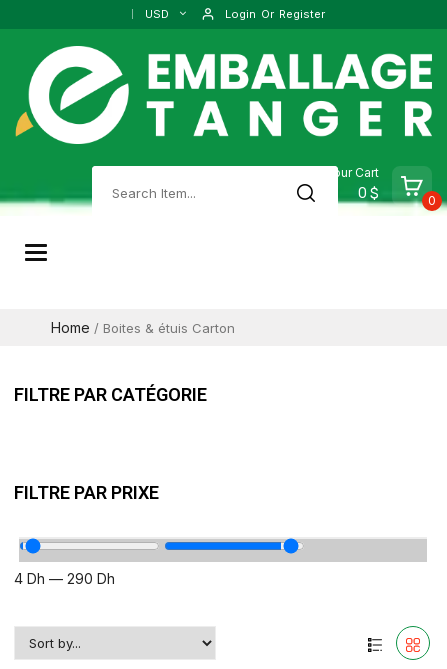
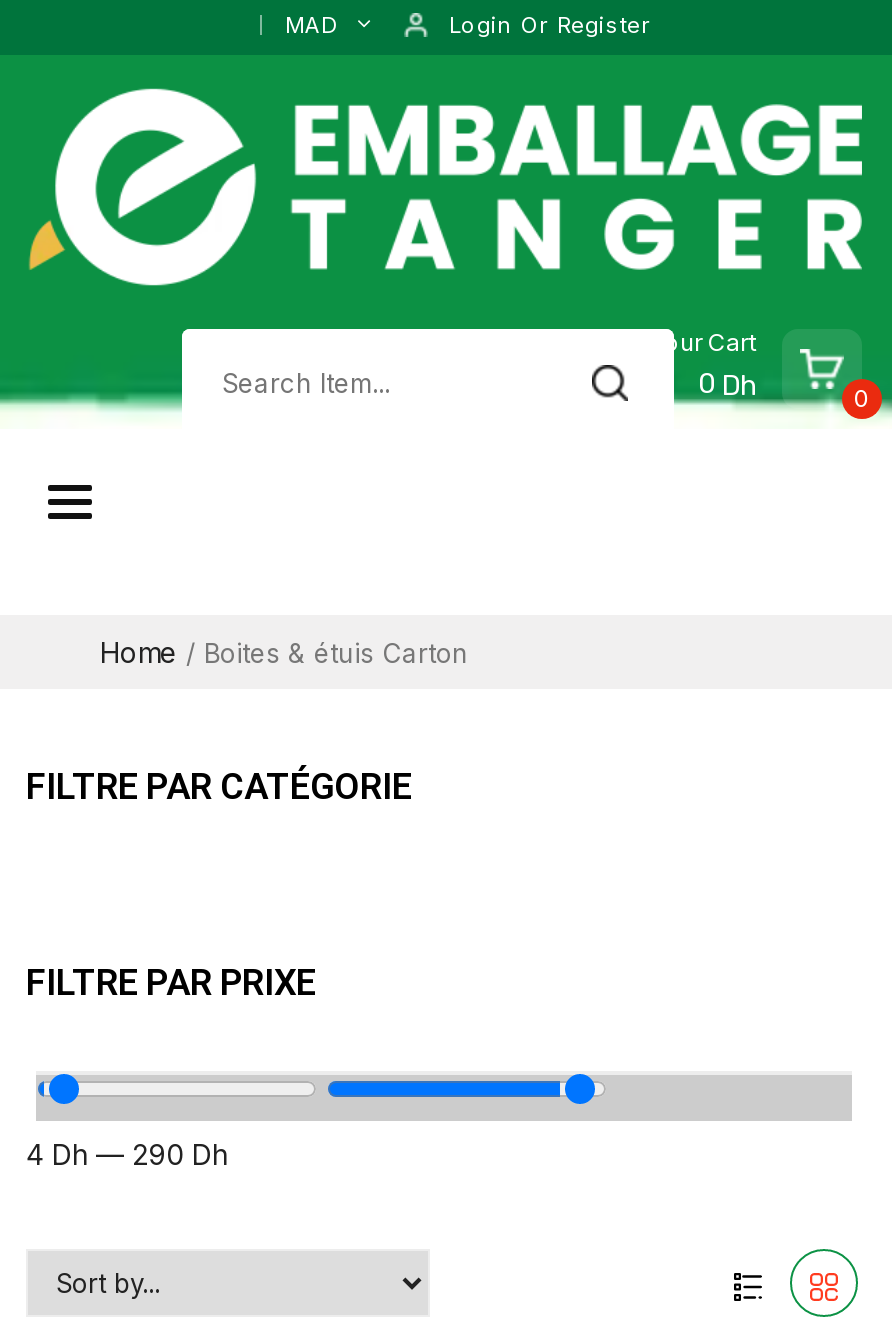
- USD
+ MAD

- 0 $
+ 0 Dh
